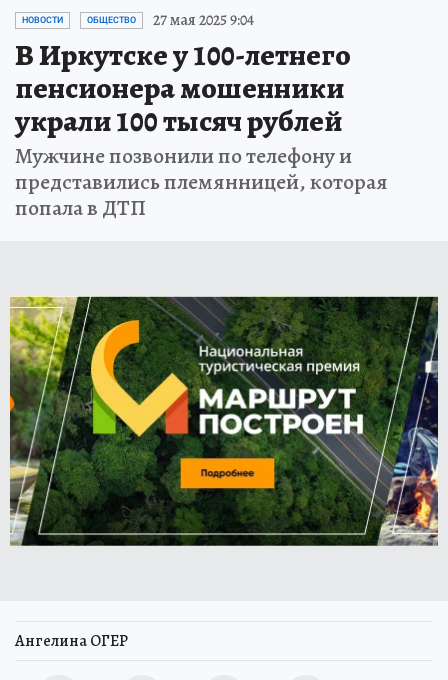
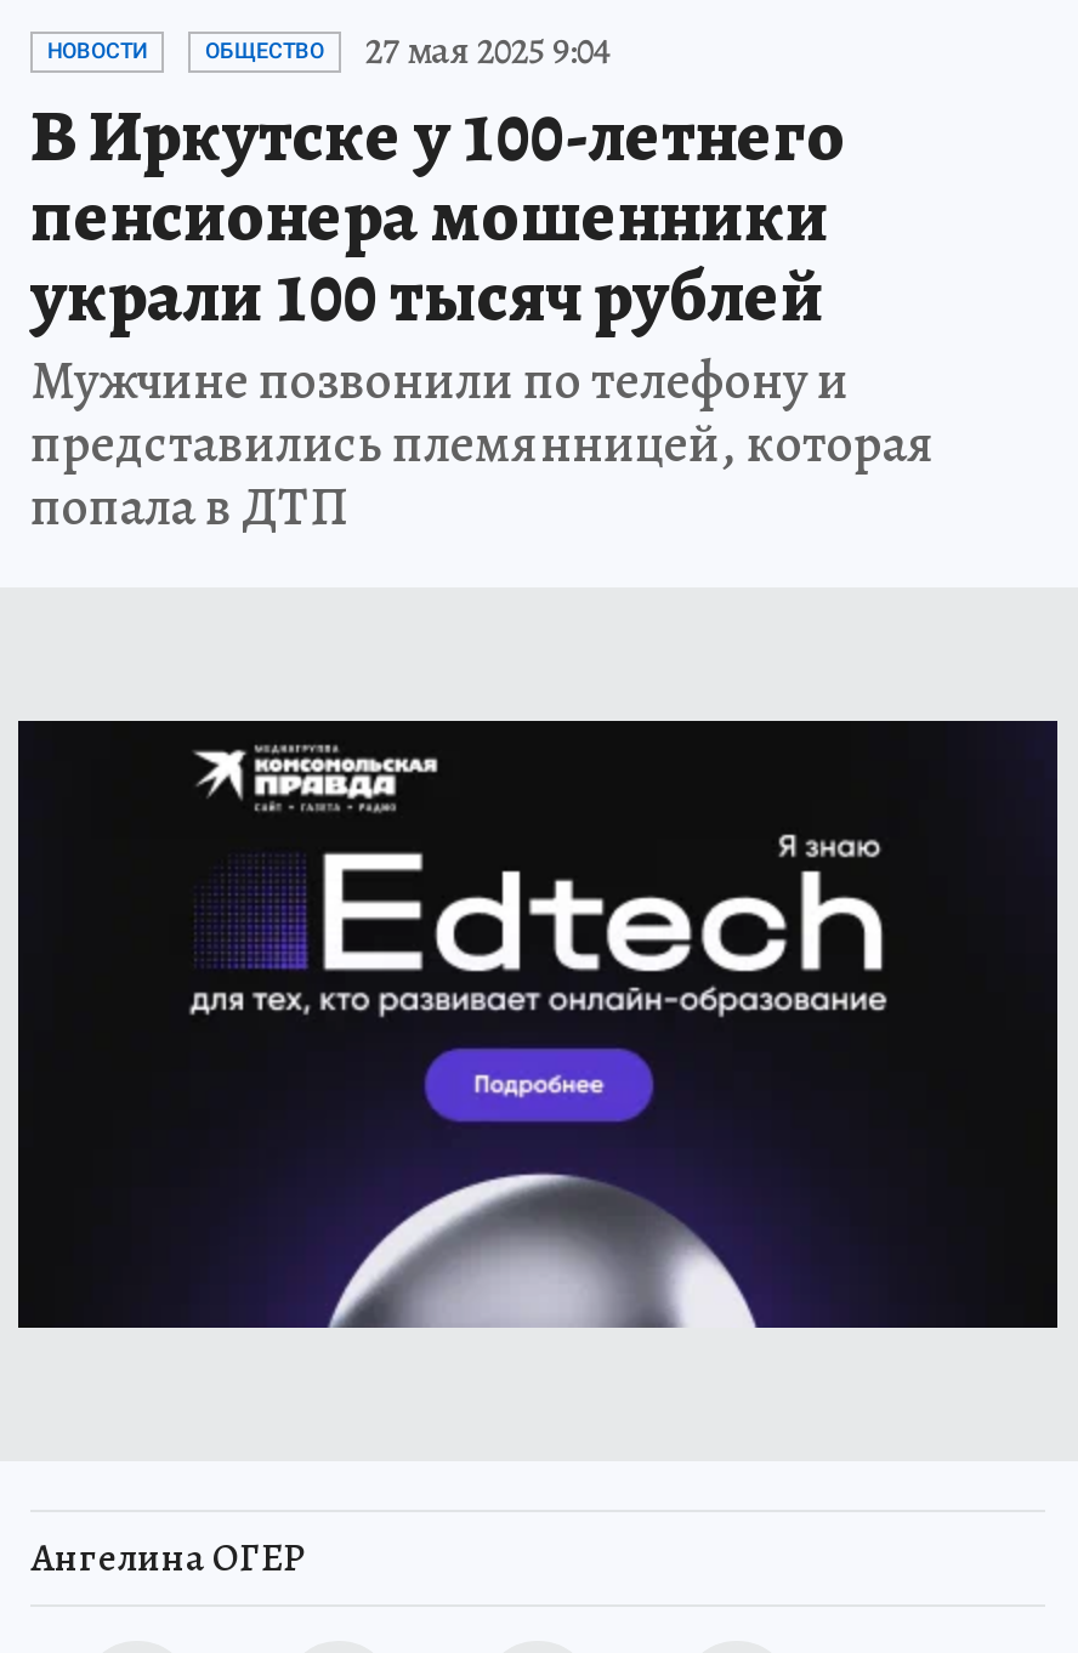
- [image]
+ [image]
